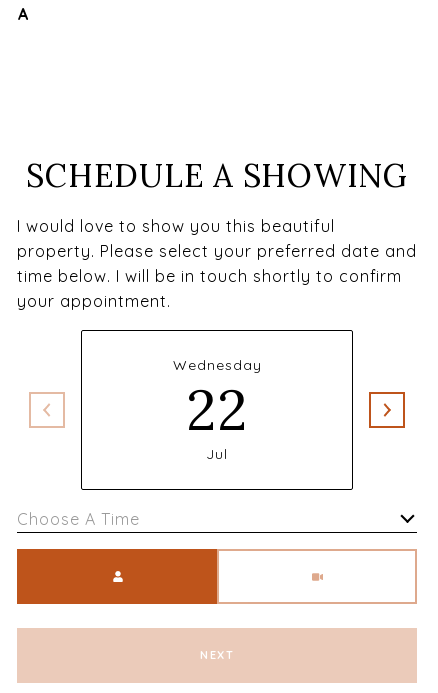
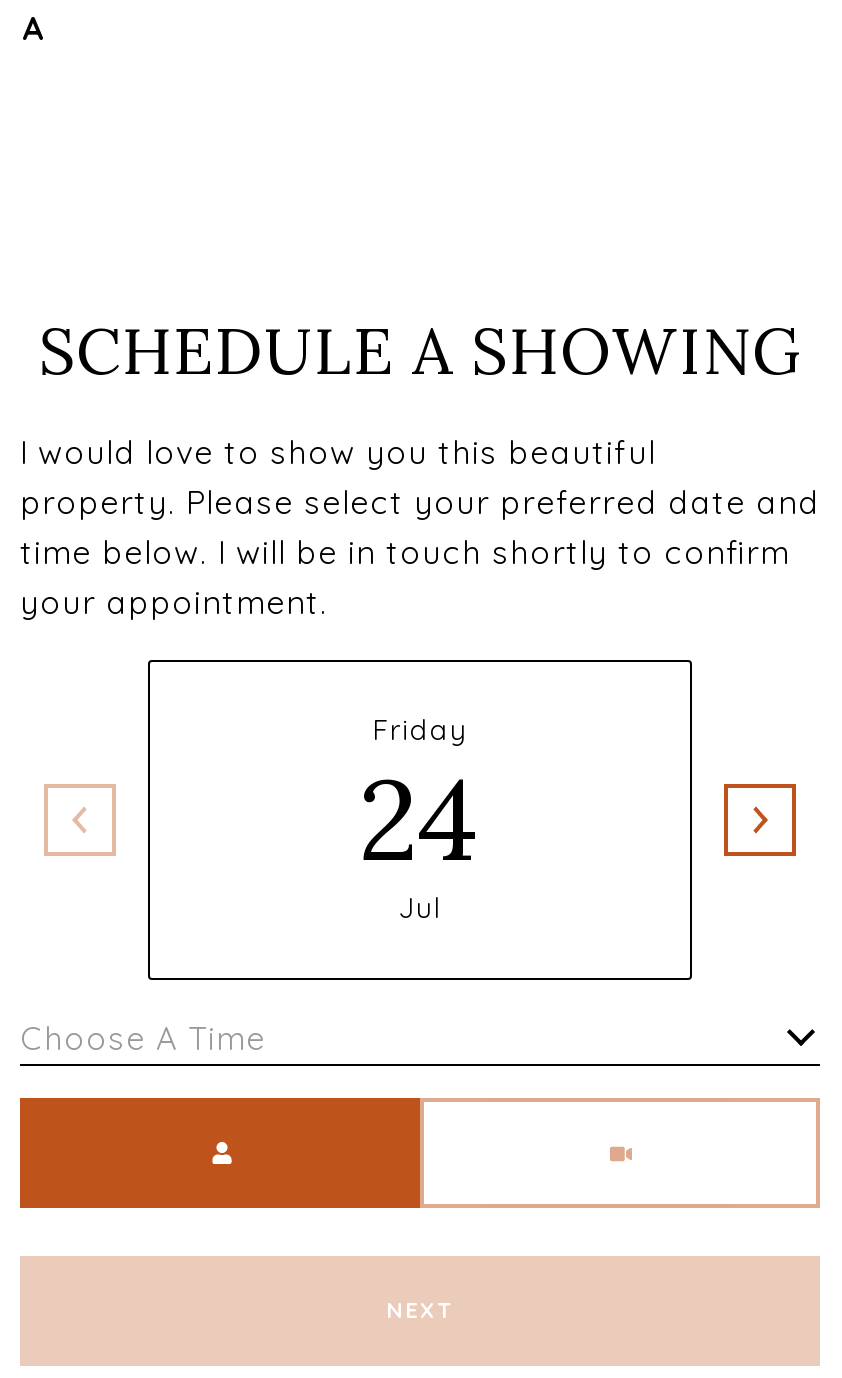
- Wednesday
- 22
+ Friday
+ 24
